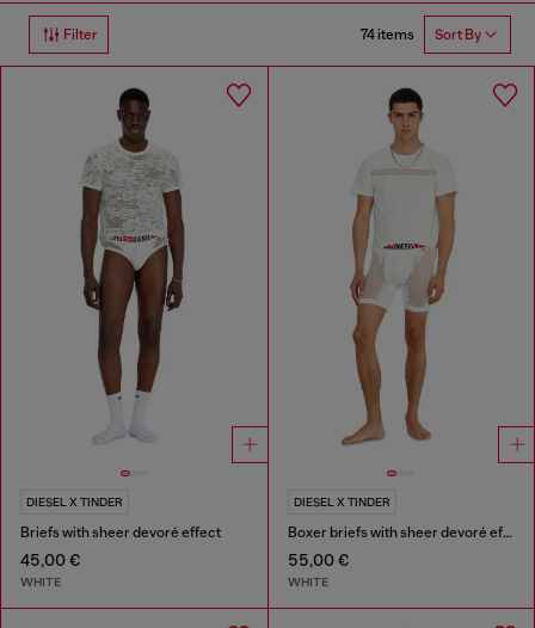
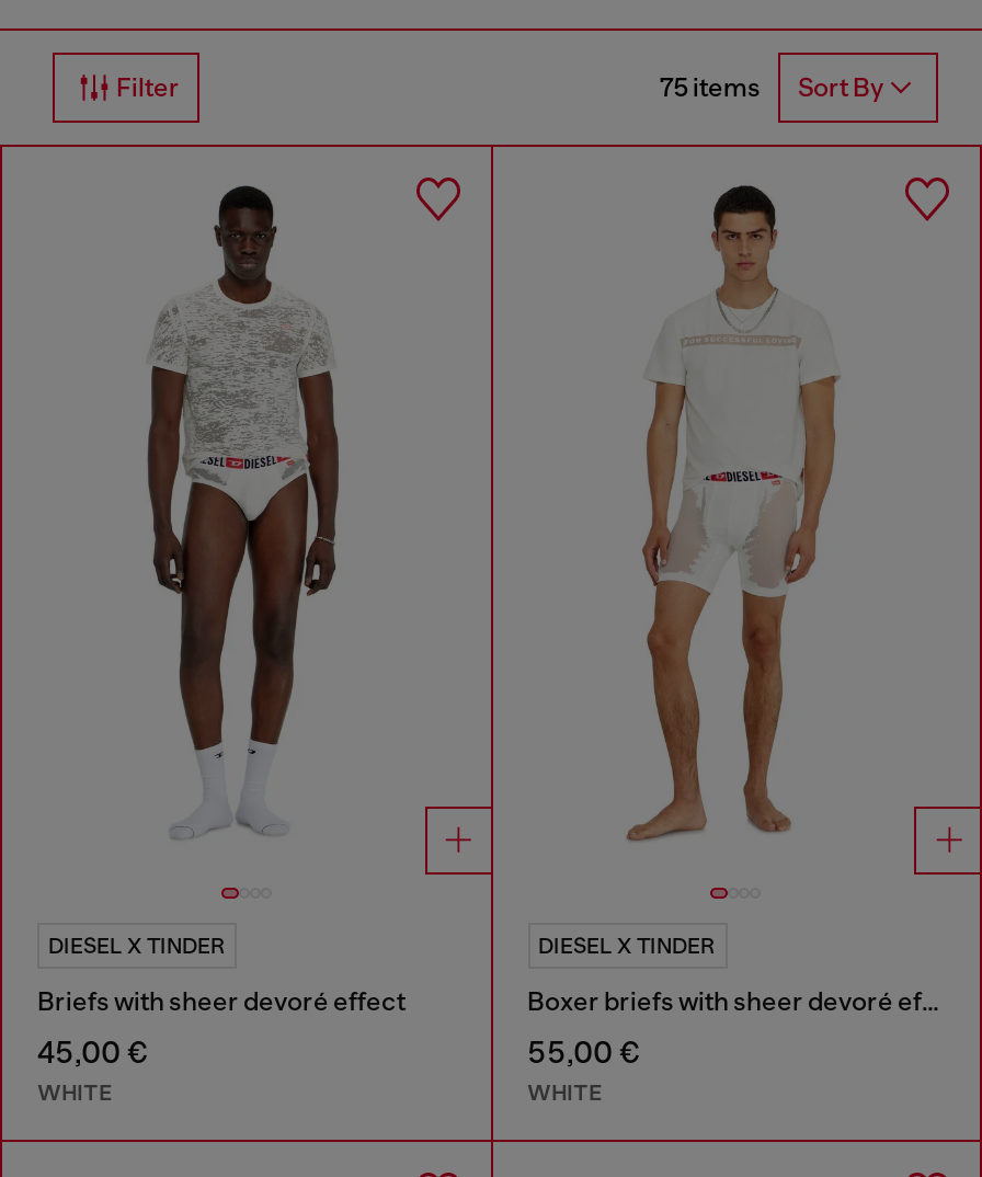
- 74 items Sort By
+ 75 items Sort By
